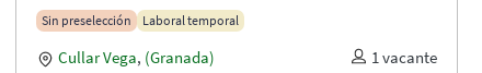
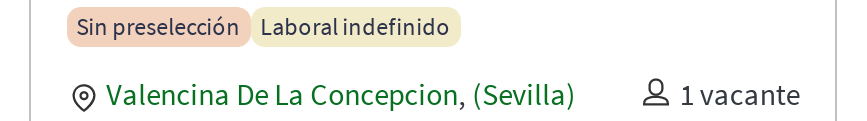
- Laboral temporal
+ Laboral indefinido

- Cullar Vega, (Granada)
+ Valencina De La Concepcion, (Sevilla)
